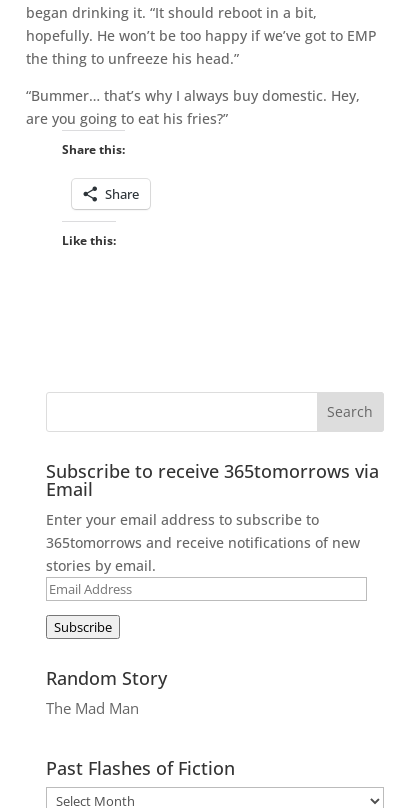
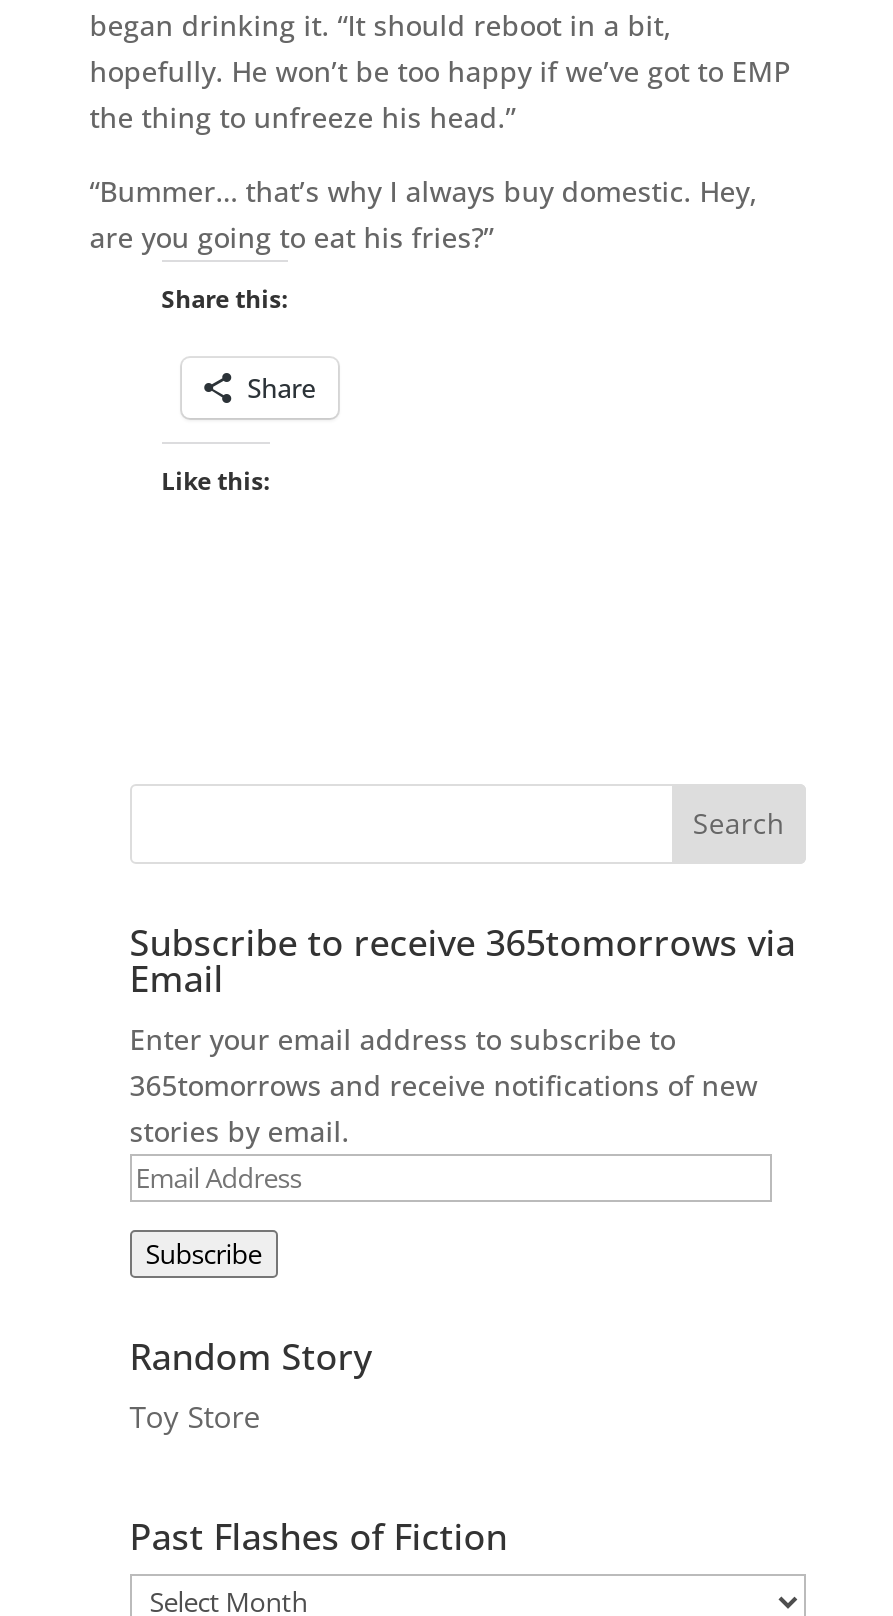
- The Mad Man
+ Toy Store
